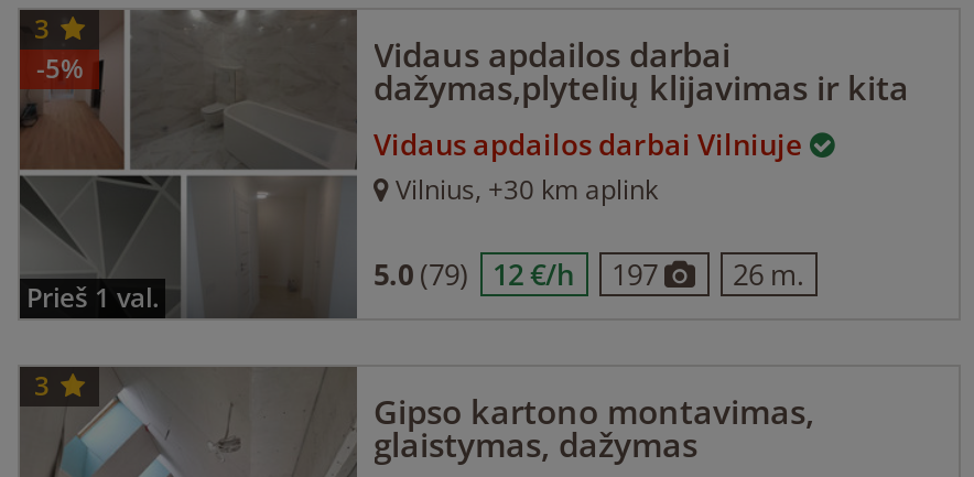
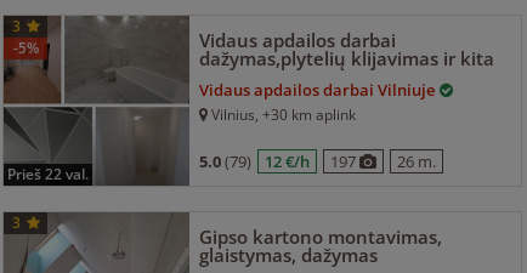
- prieš 1 val.
+ prieš 22 val.
